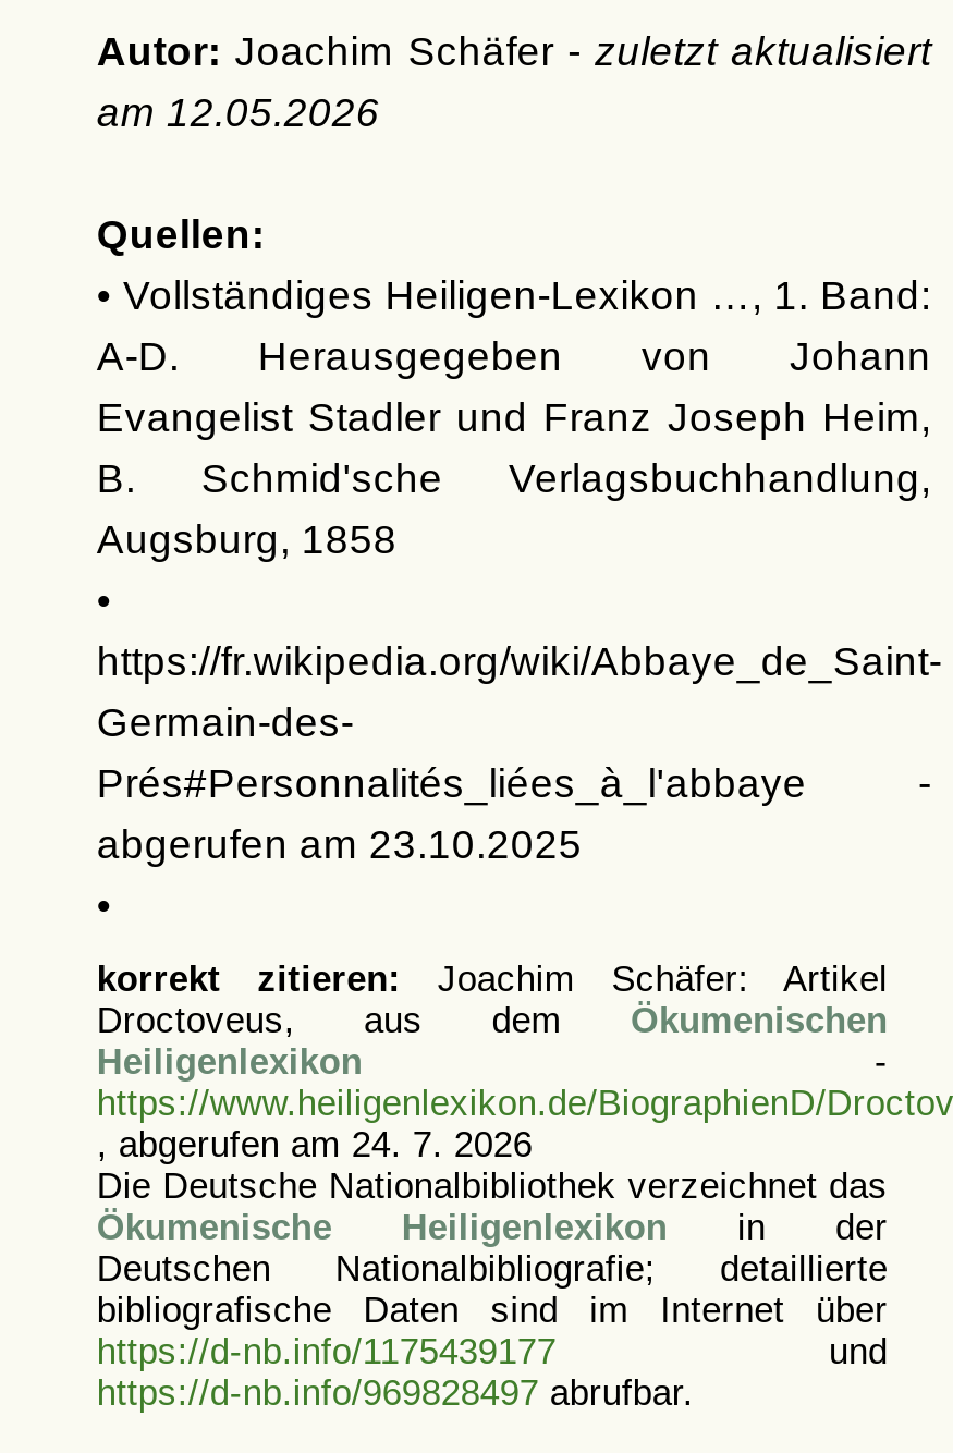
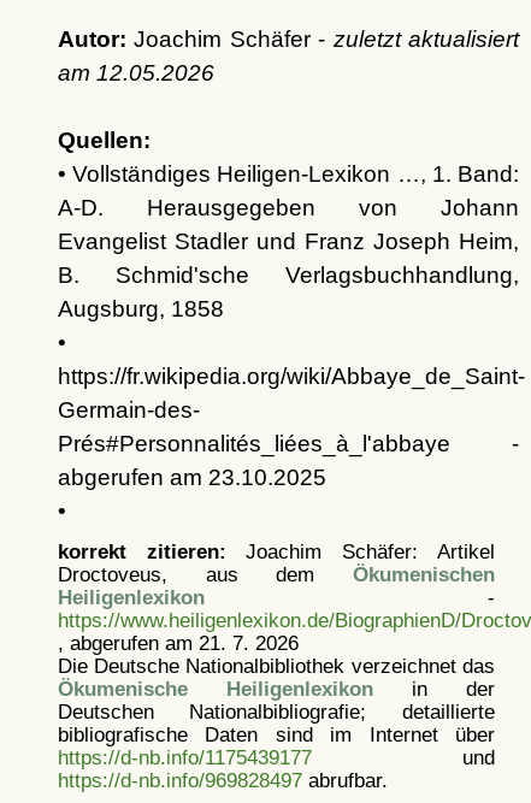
- , abgerufen am 24. 7. 2026
+ , abgerufen am 21. 7. 2026
